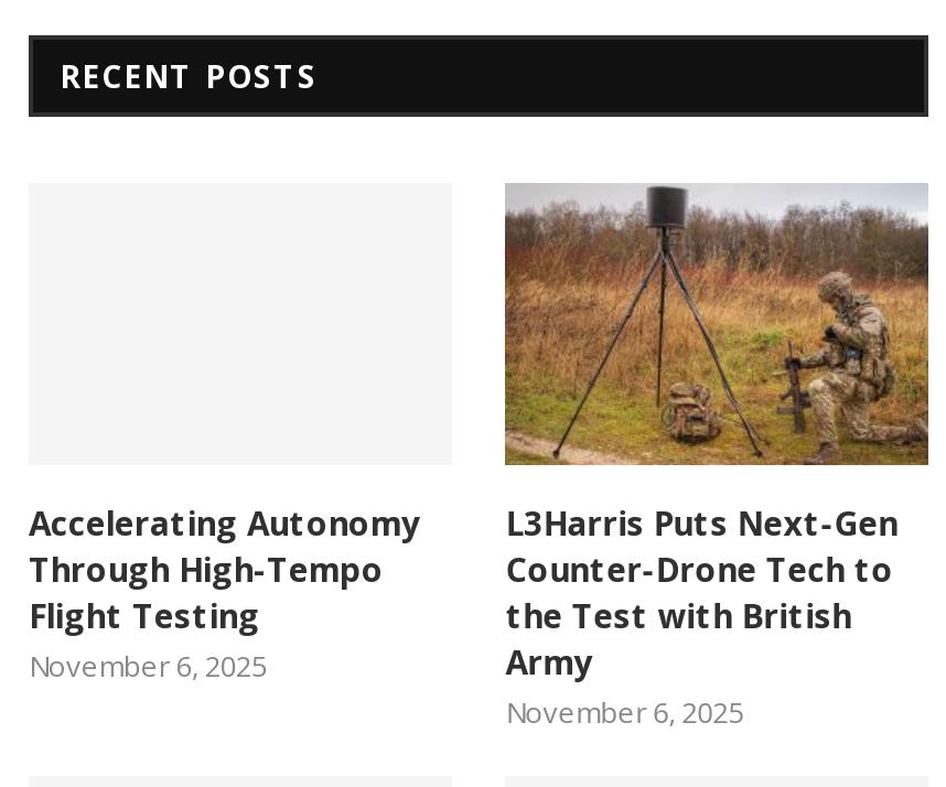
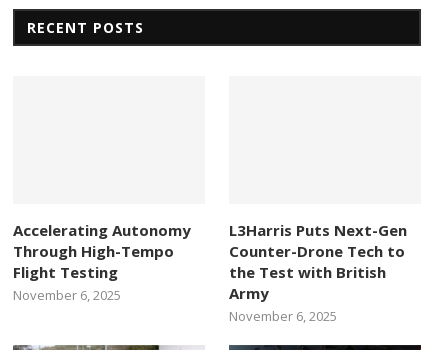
- [image]
